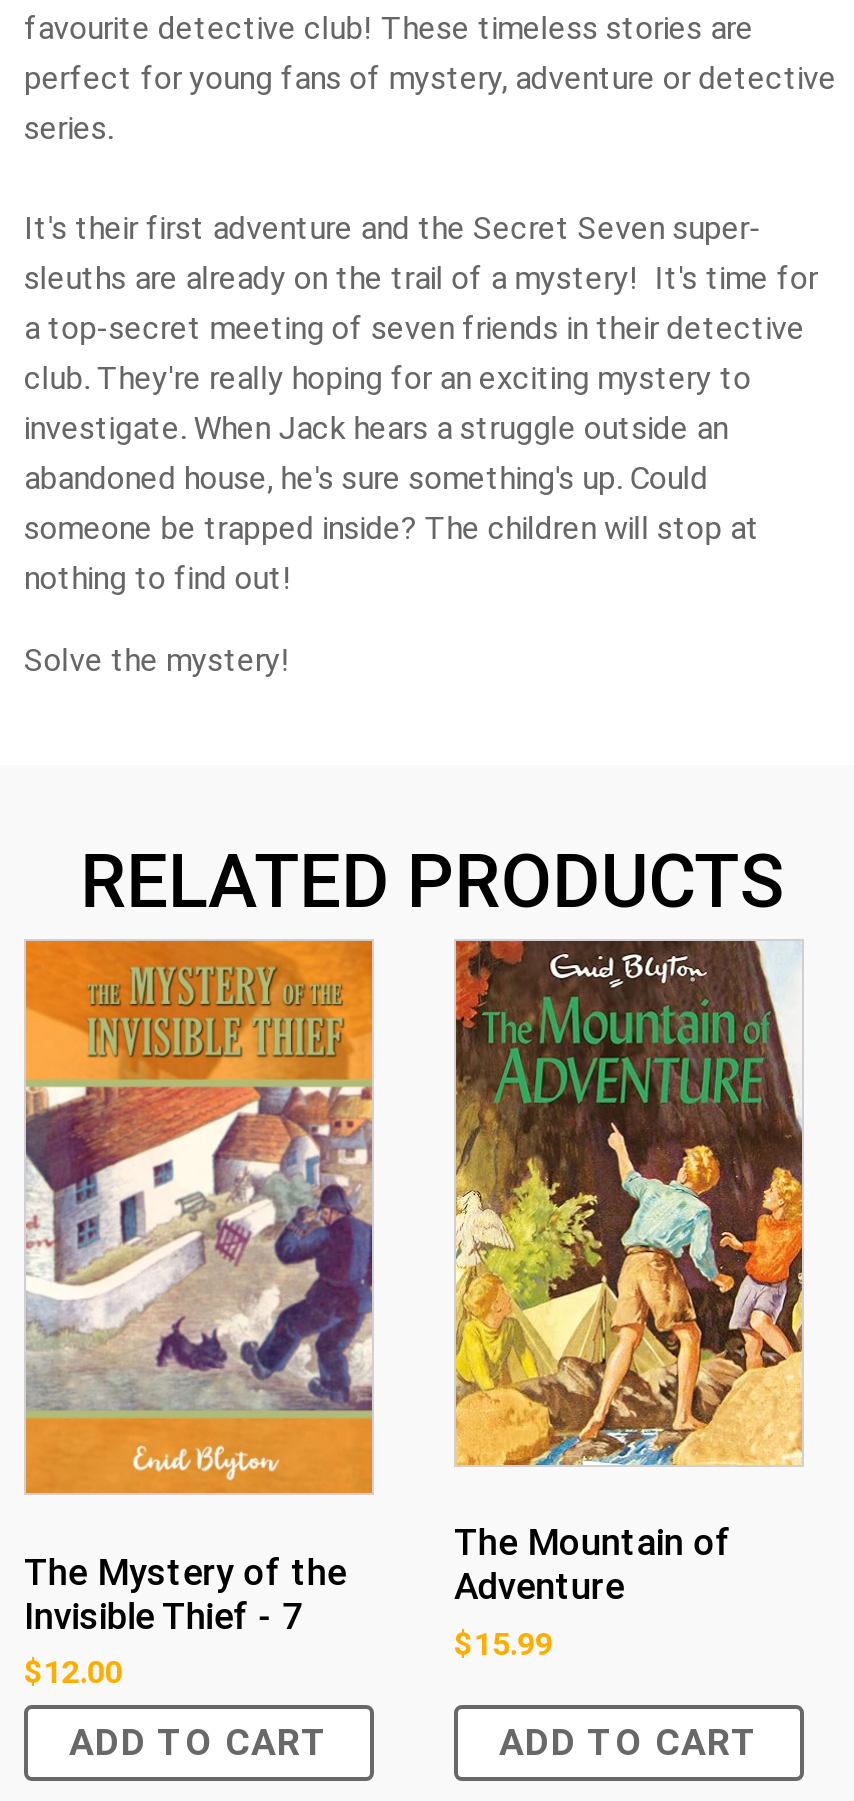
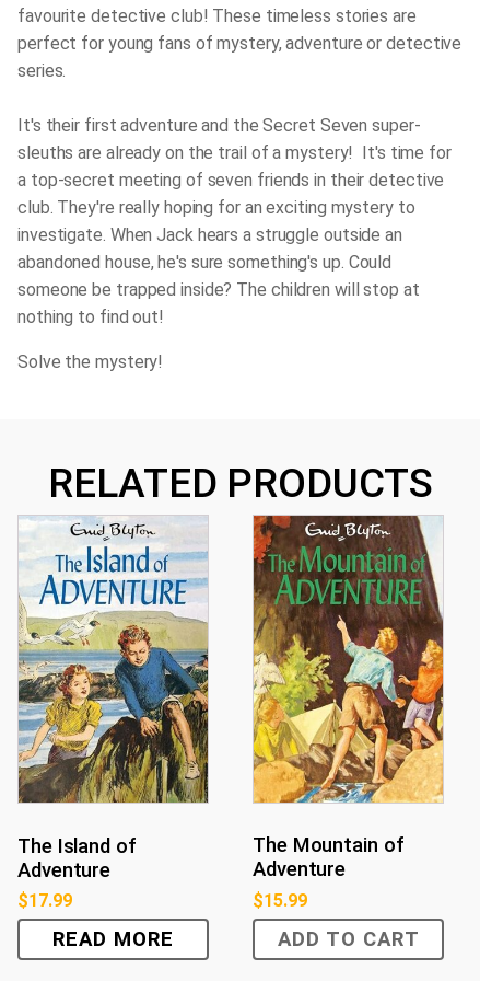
- [image]
- The Mystery of the
- Invisible Thief - 7
- $12.00
+ [image]
+ The Island of
+ Adventure
+ $17.99

- ADD TO CART
+ READ MORE
